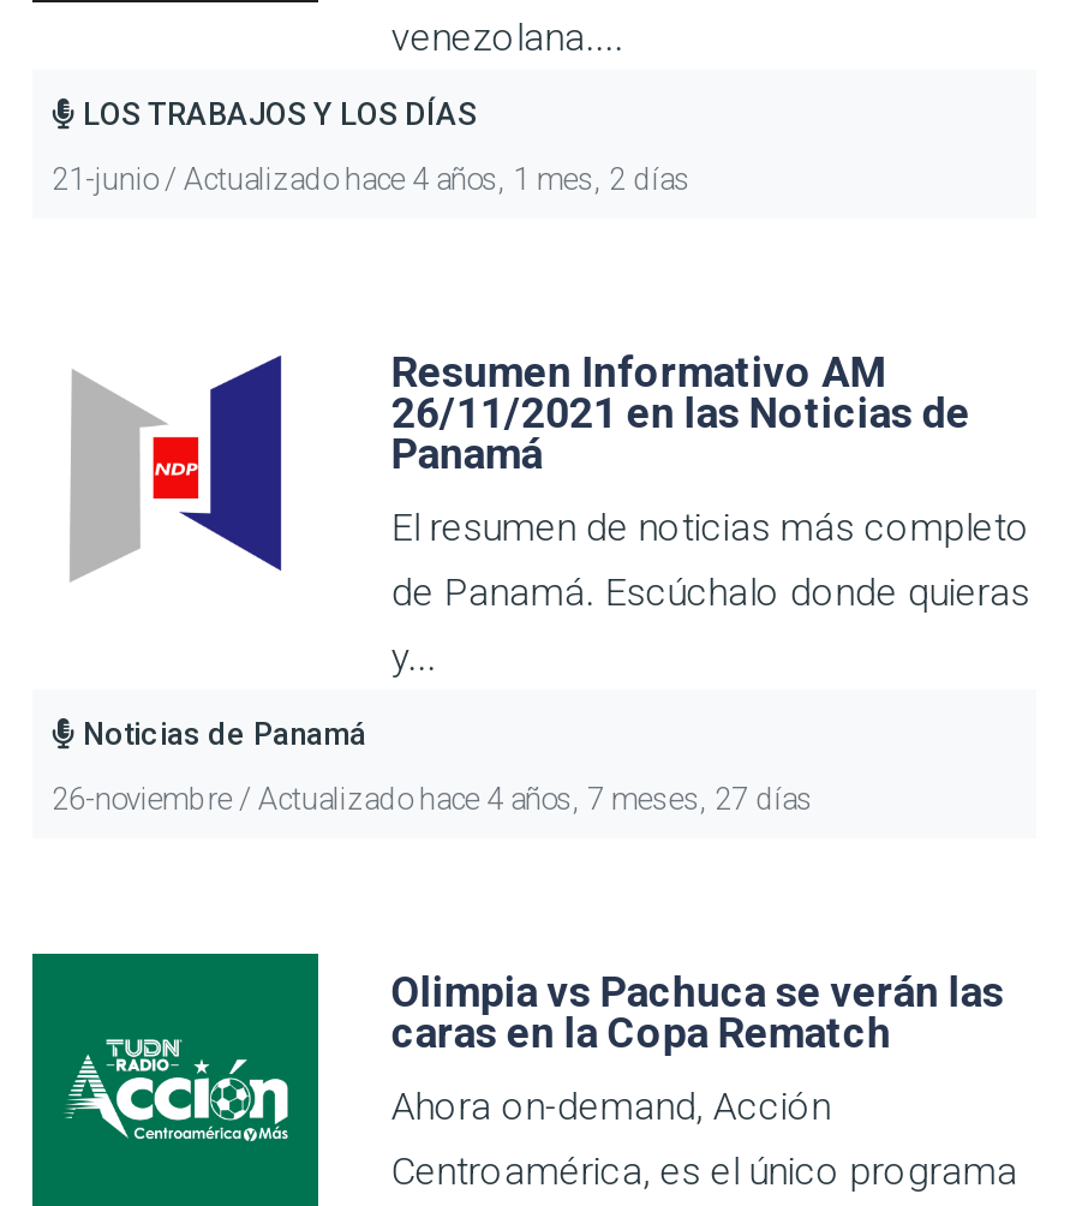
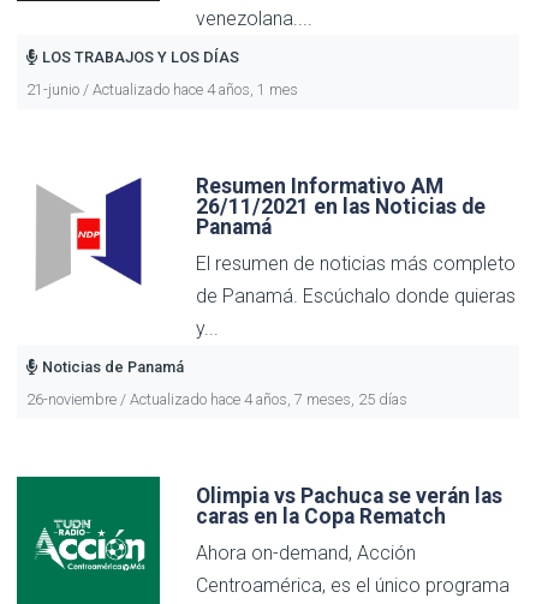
- 21-junio / Actualizado hace 4 años, 1 mes, 2 días
+ 21-junio / Actualizado hace 4 años, 1 mes

- 26-noviembre / Actualizado hace 4 años, 7 meses, 27 días
+ 26-noviembre / Actualizado hace 4 años, 7 meses, 25 días
